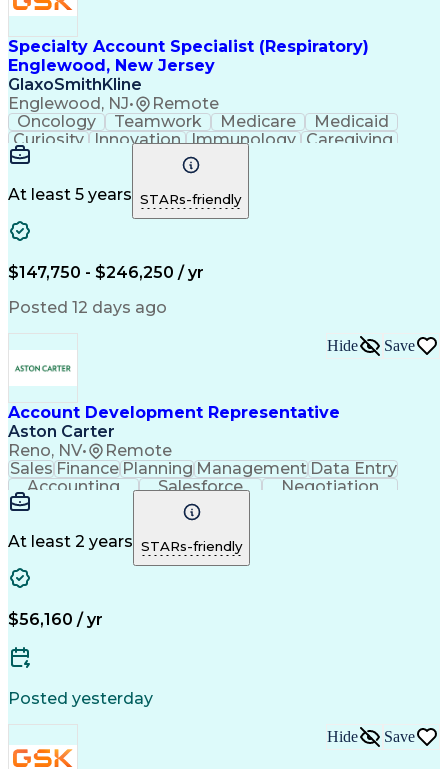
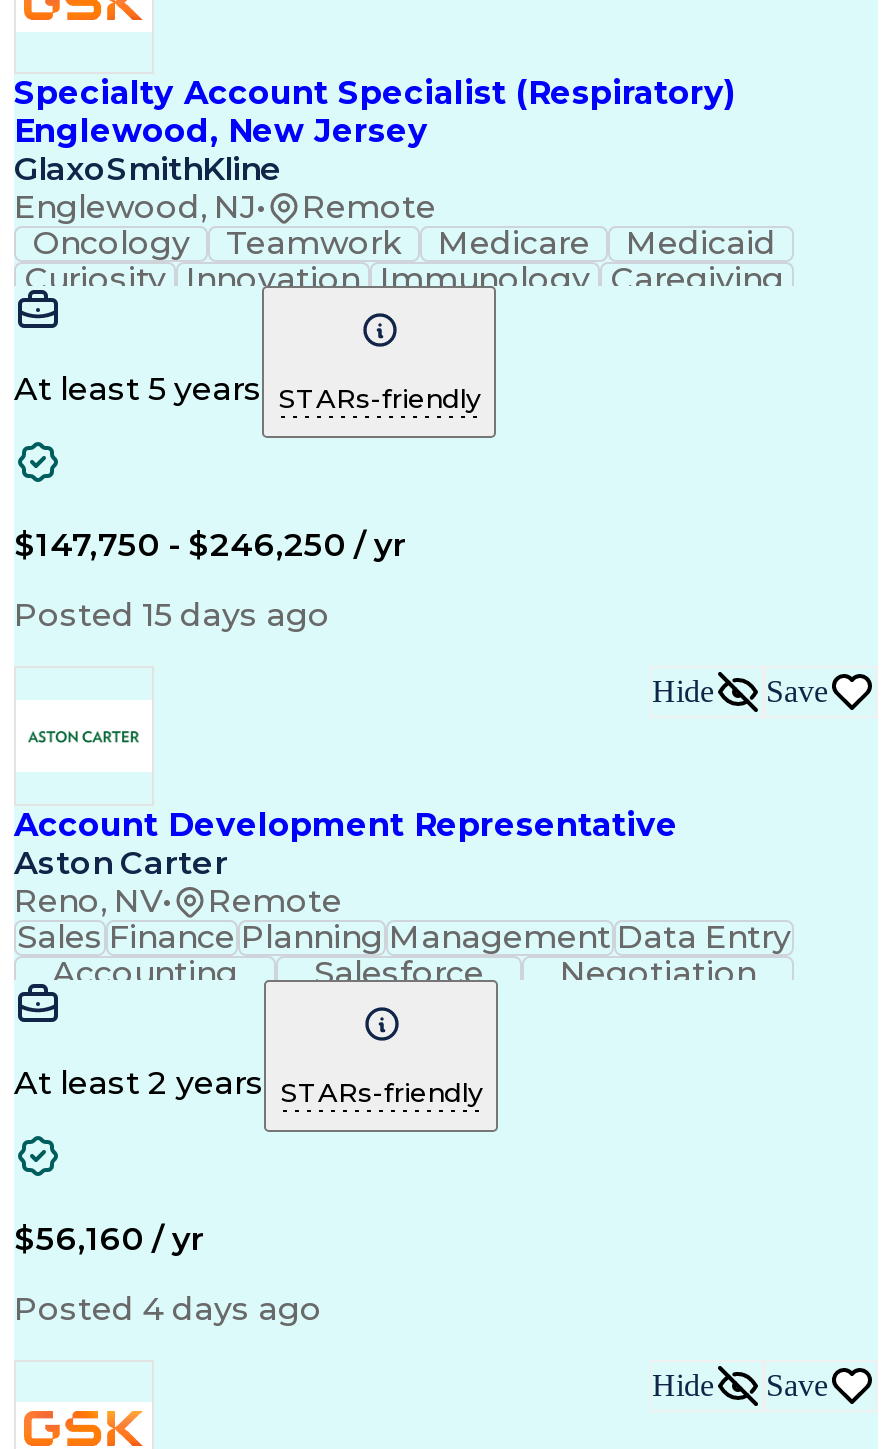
- Posted 12 days ago
+ Posted 15 days ago

- Posted yesterday
+ Posted 4 days ago
